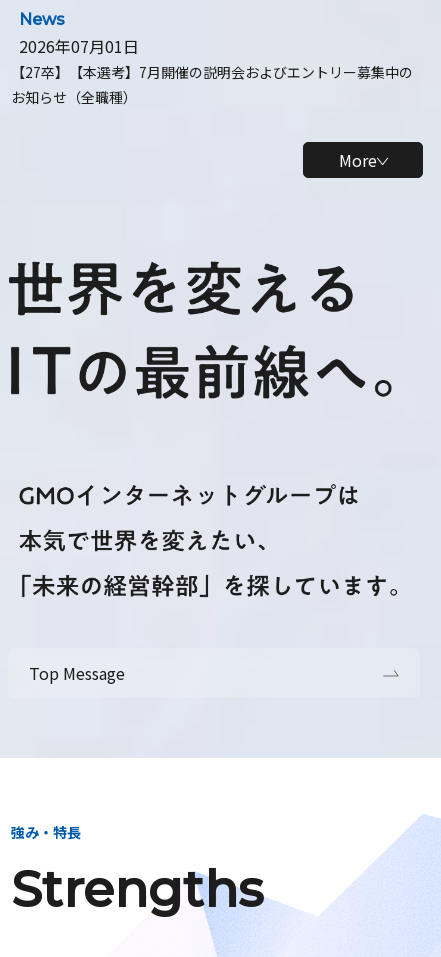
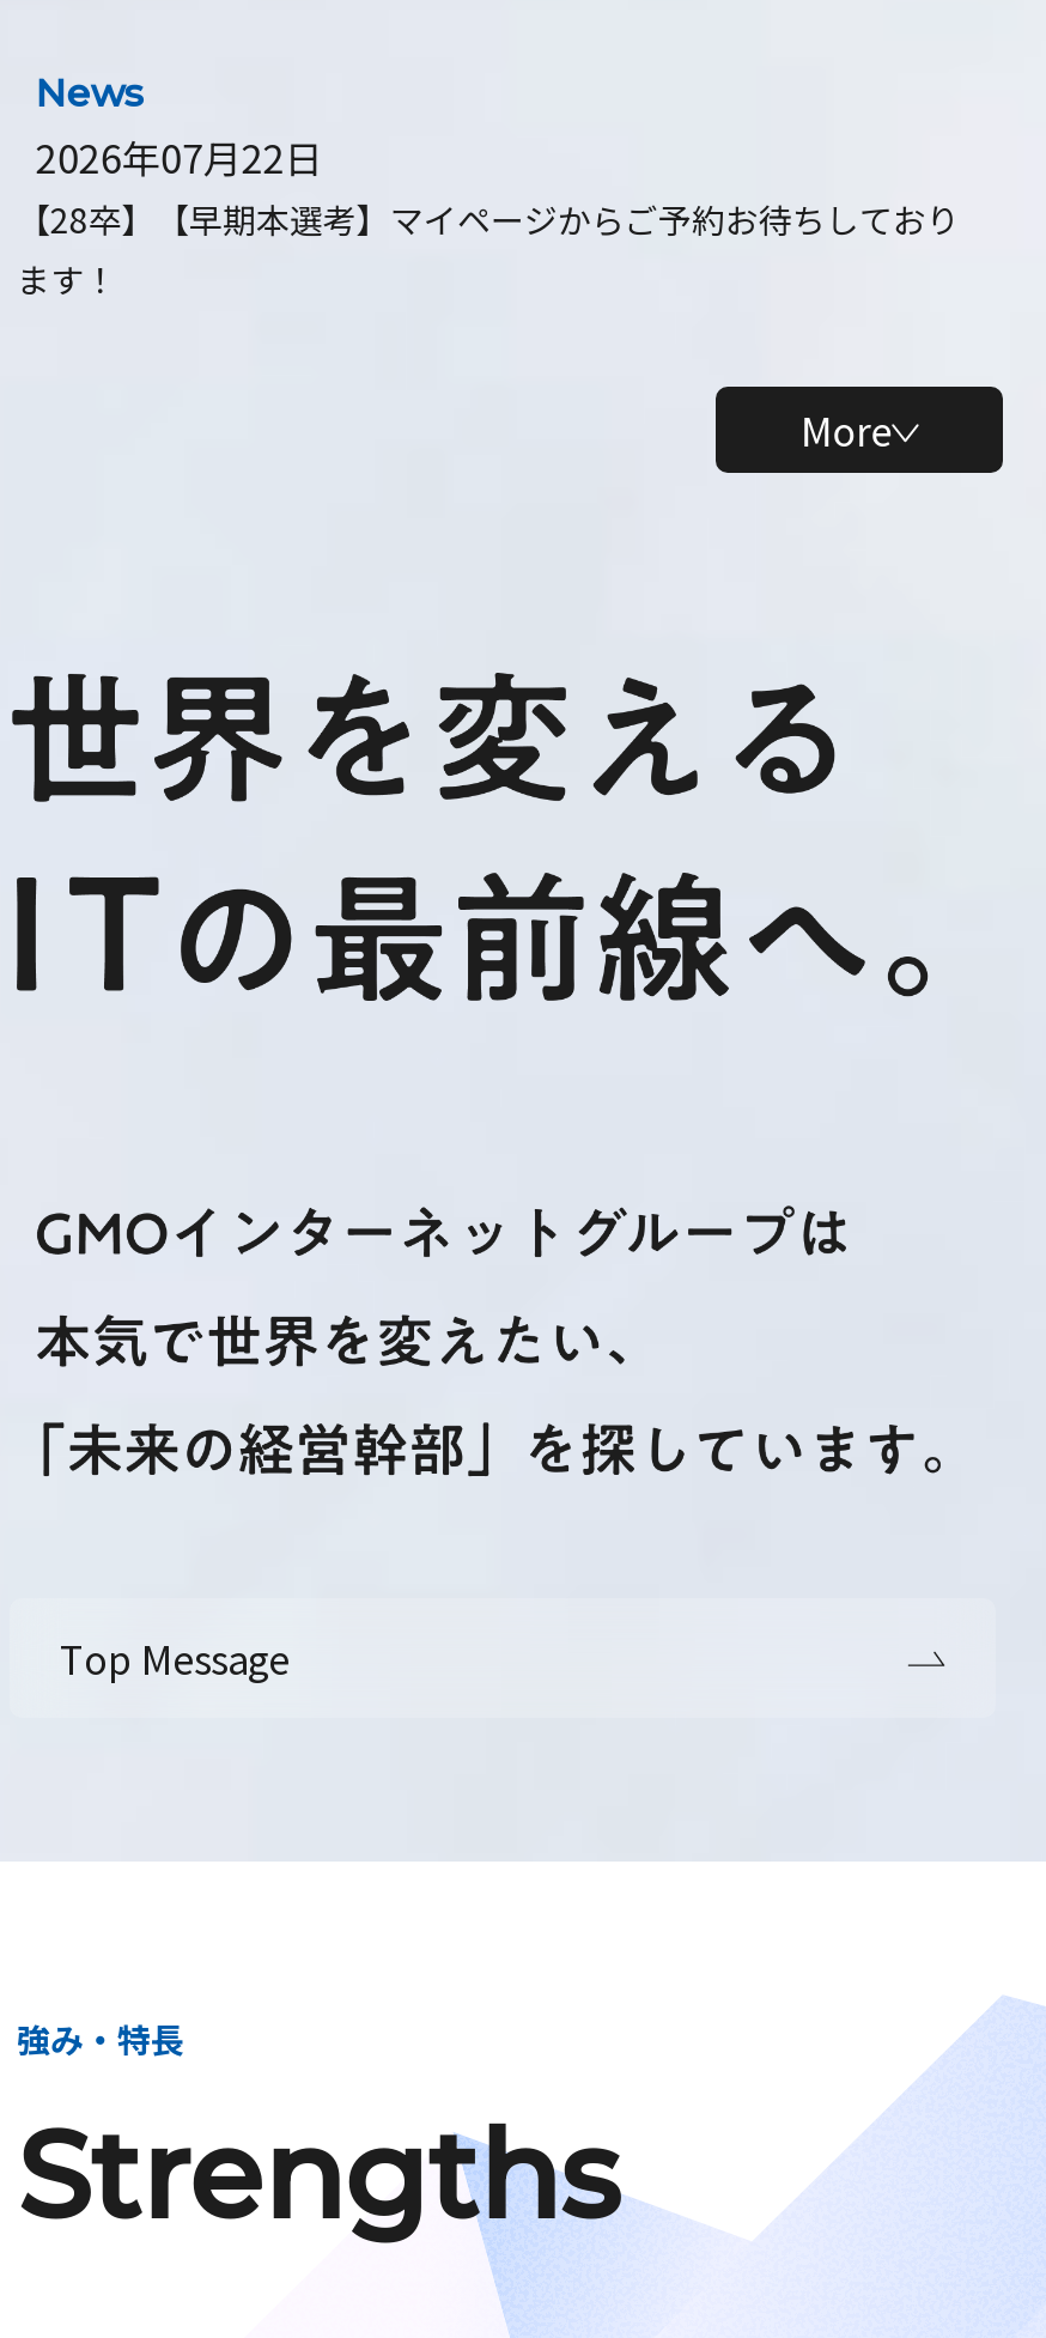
- 2026年07月01日
- 【27卒】【本選考】7月開催の説明会およびエントリー募集中の
- お知らせ（全職種）
+ 2026年07月22日
+ 【28卒】【早期本選考】マイページからご予約お待ちしており
+ ます！
